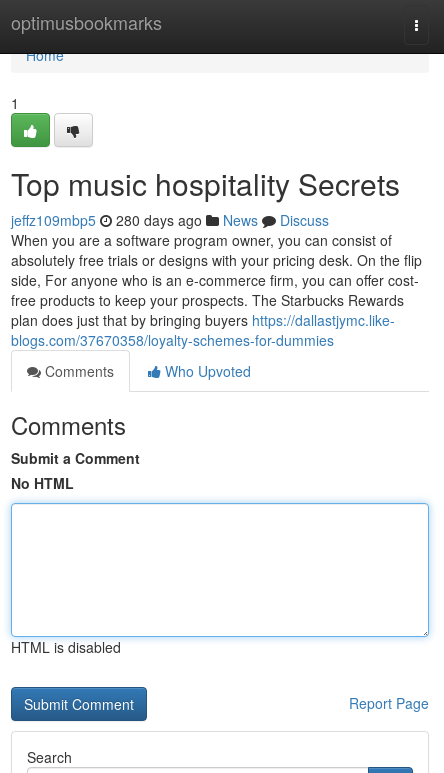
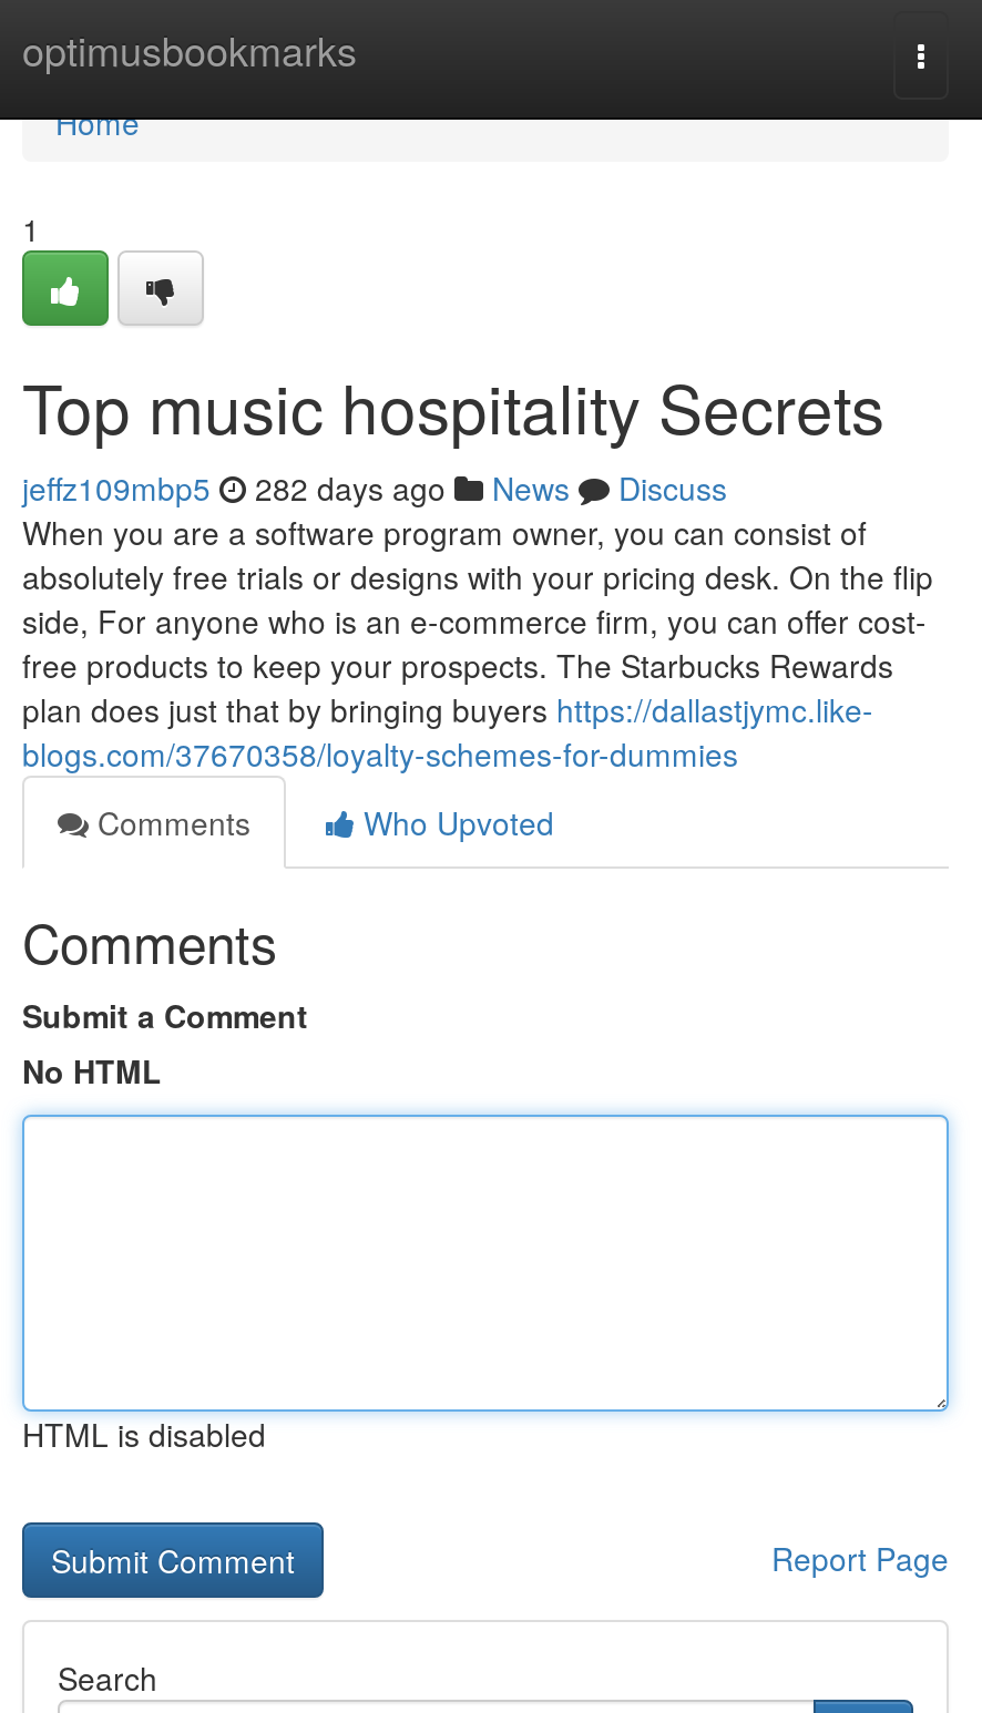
- jeffz109mbp5 280 days ago News Discuss
+ jeffz109mbp5 282 days ago News Discuss
